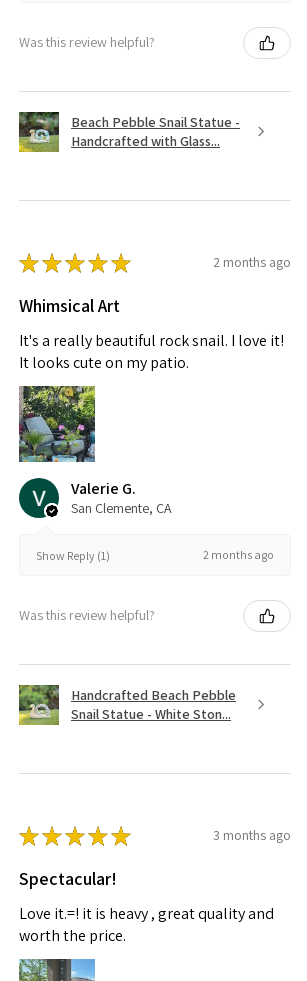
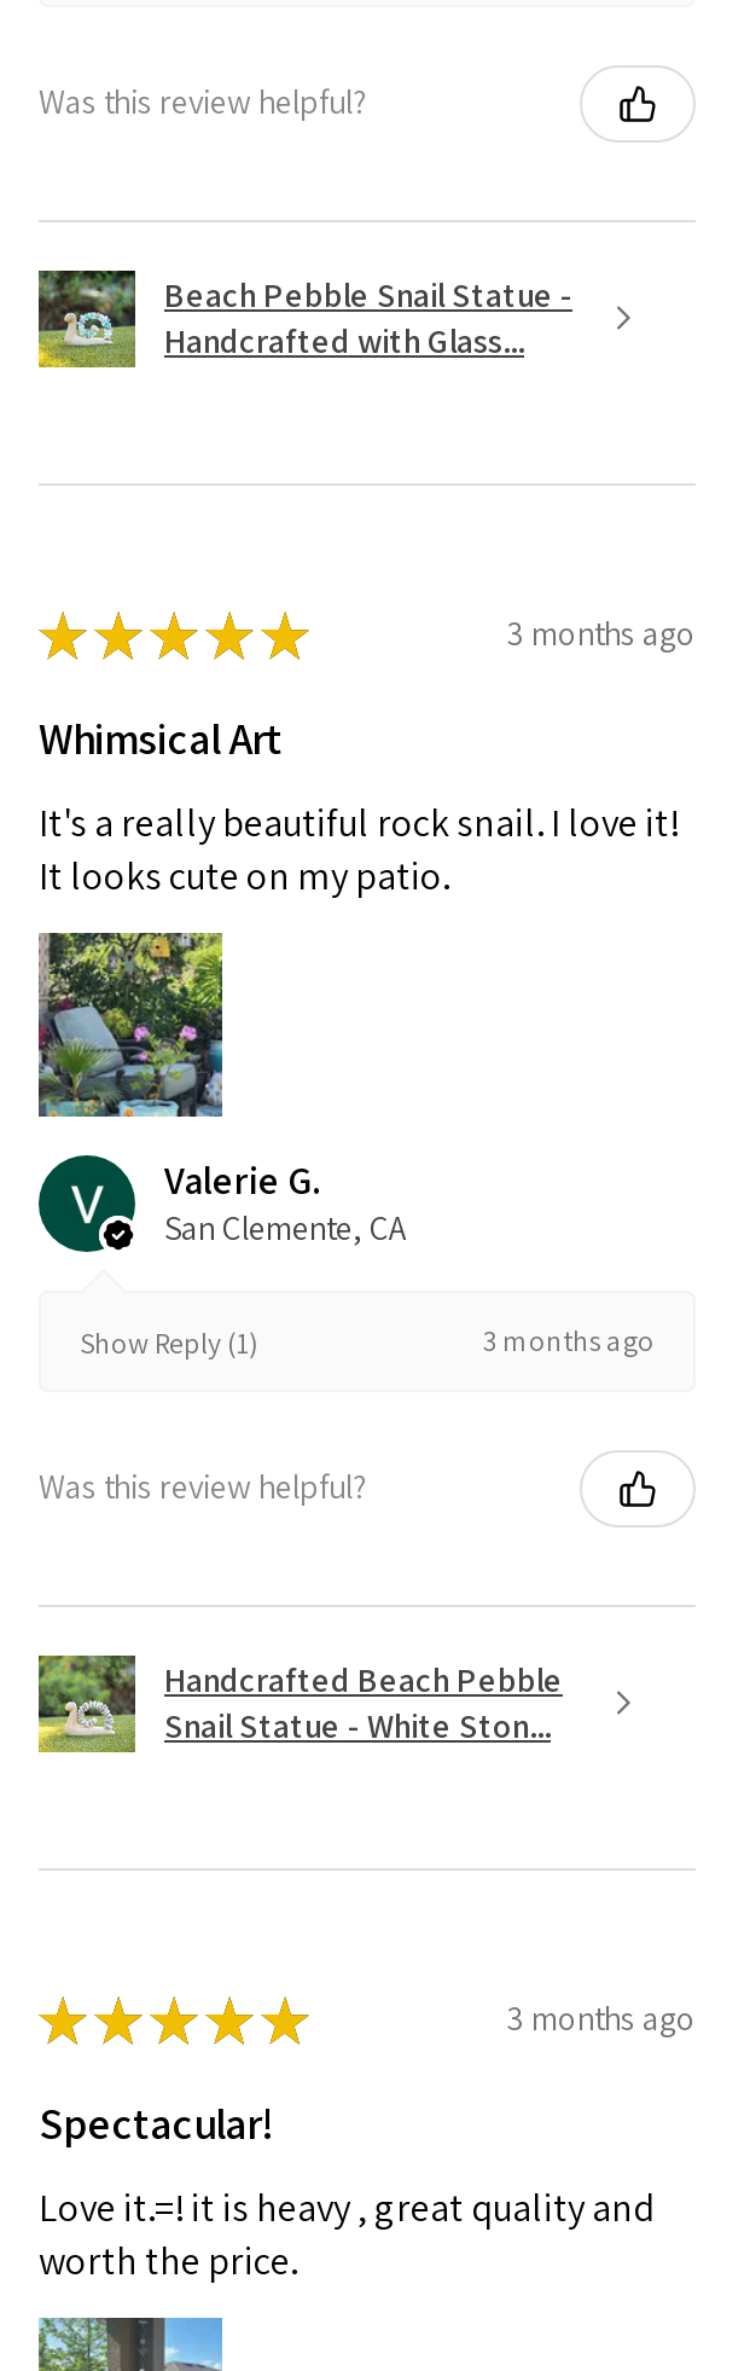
- 2 months ago
+ 3 months ago

- 2 months ago
+ 3 months ago
